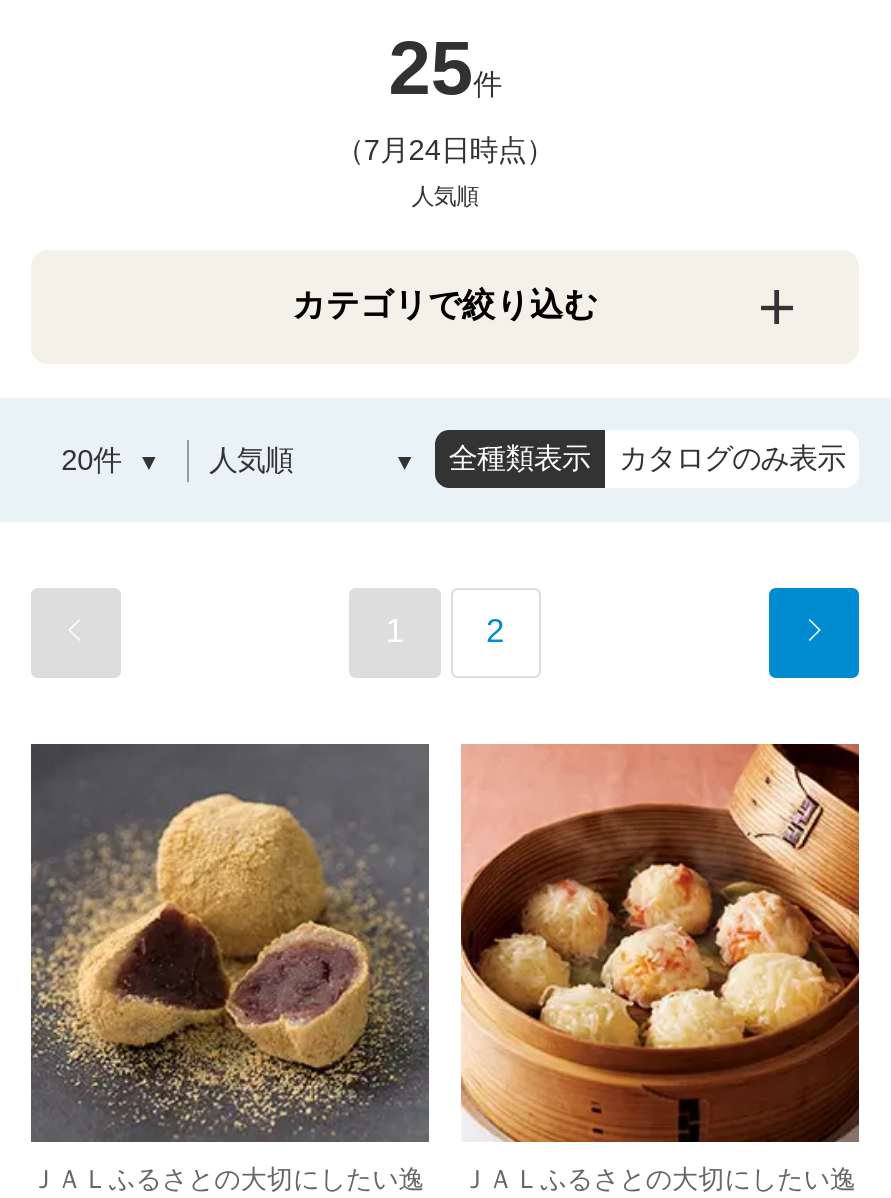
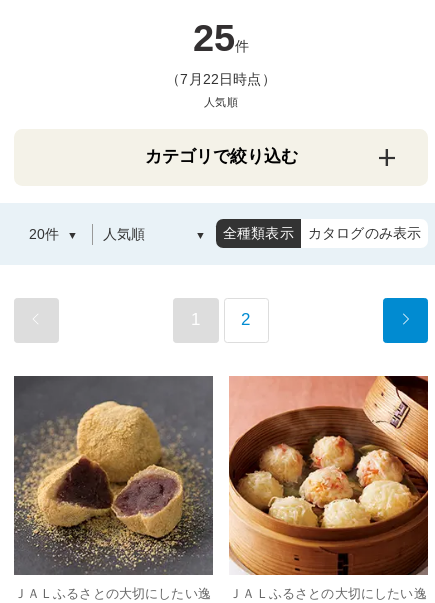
- （7月24日時点）
+ （7月22日時点）
